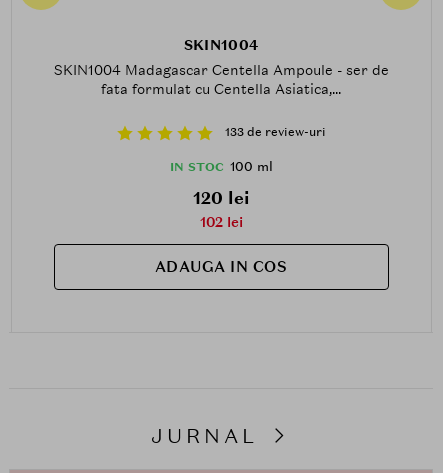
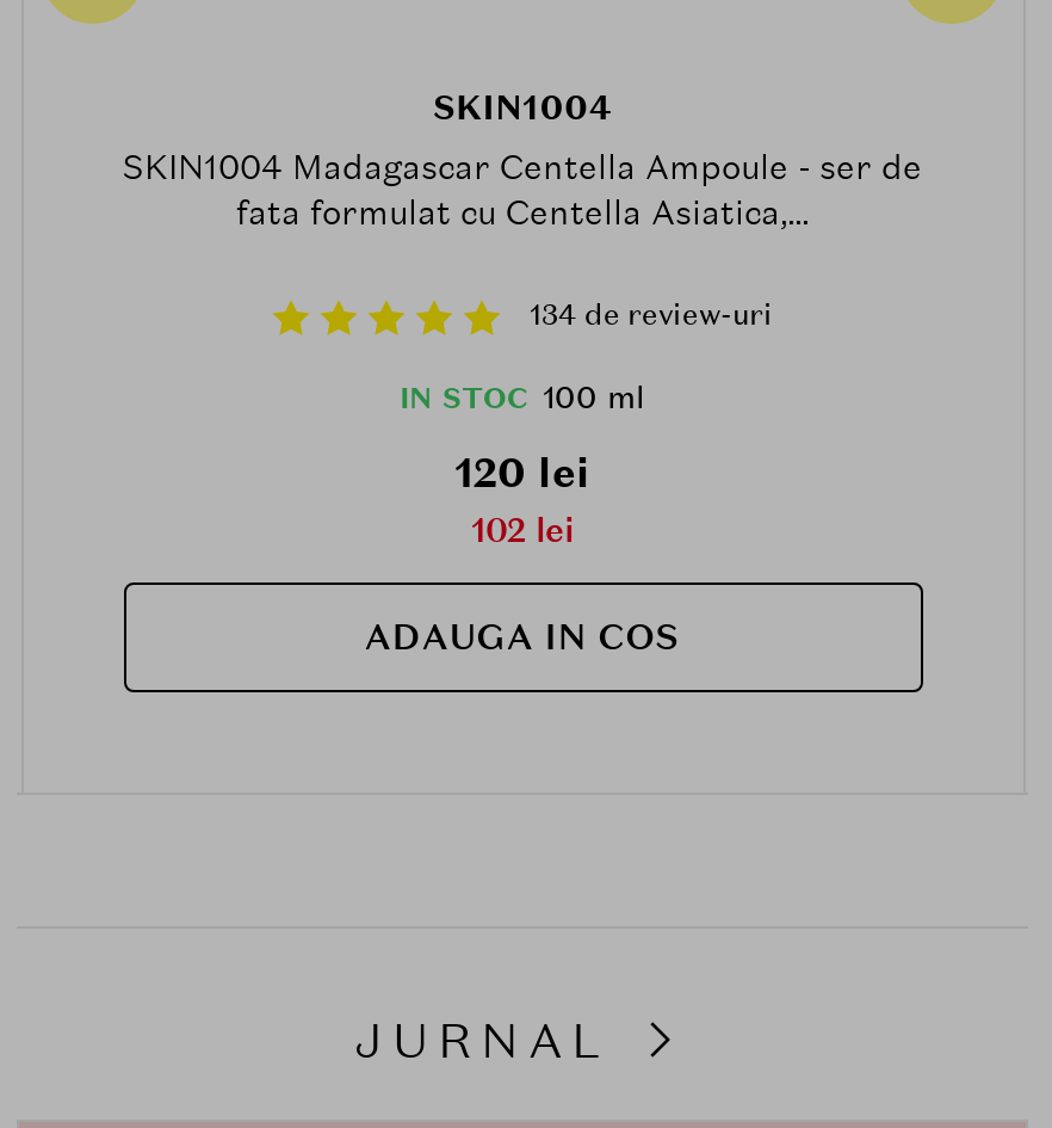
- 133 de review-uri
+ 134 de review-uri
